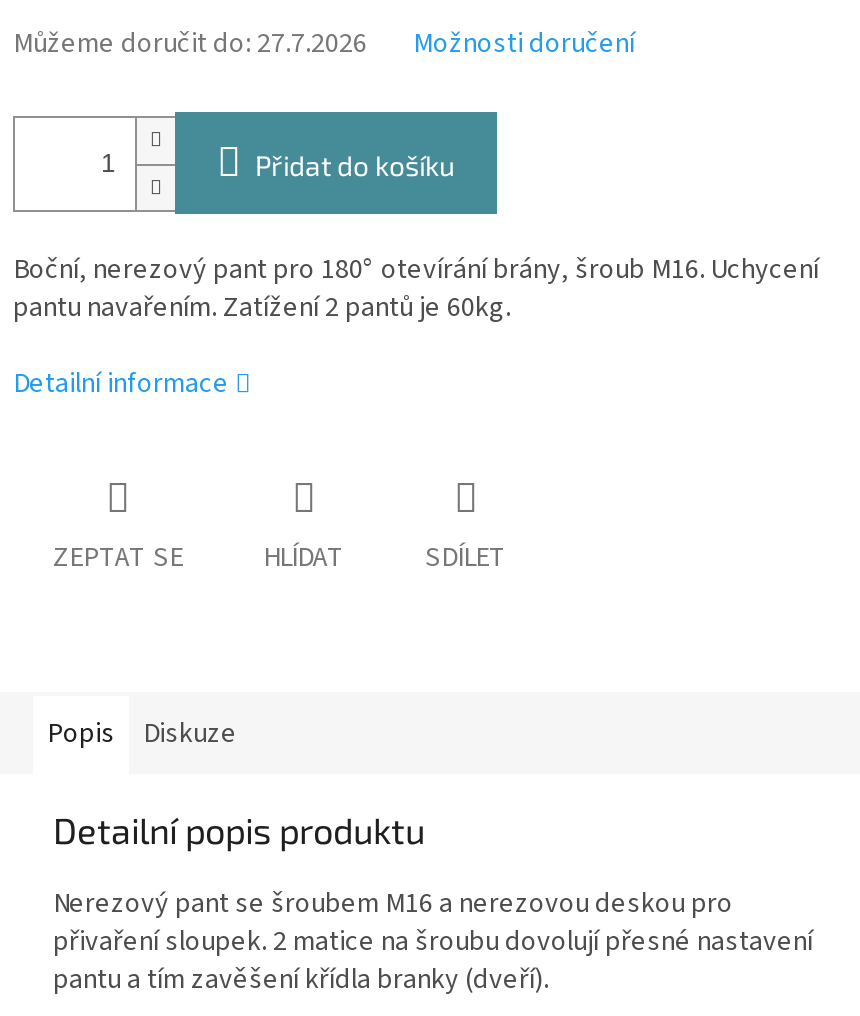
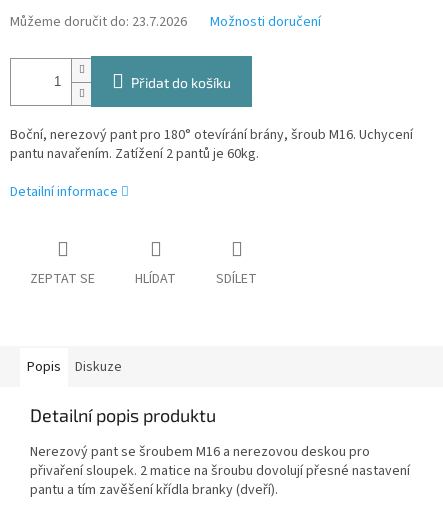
- Můžeme doručit do: 27.7.2026
+ Můžeme doručit do: 23.7.2026
